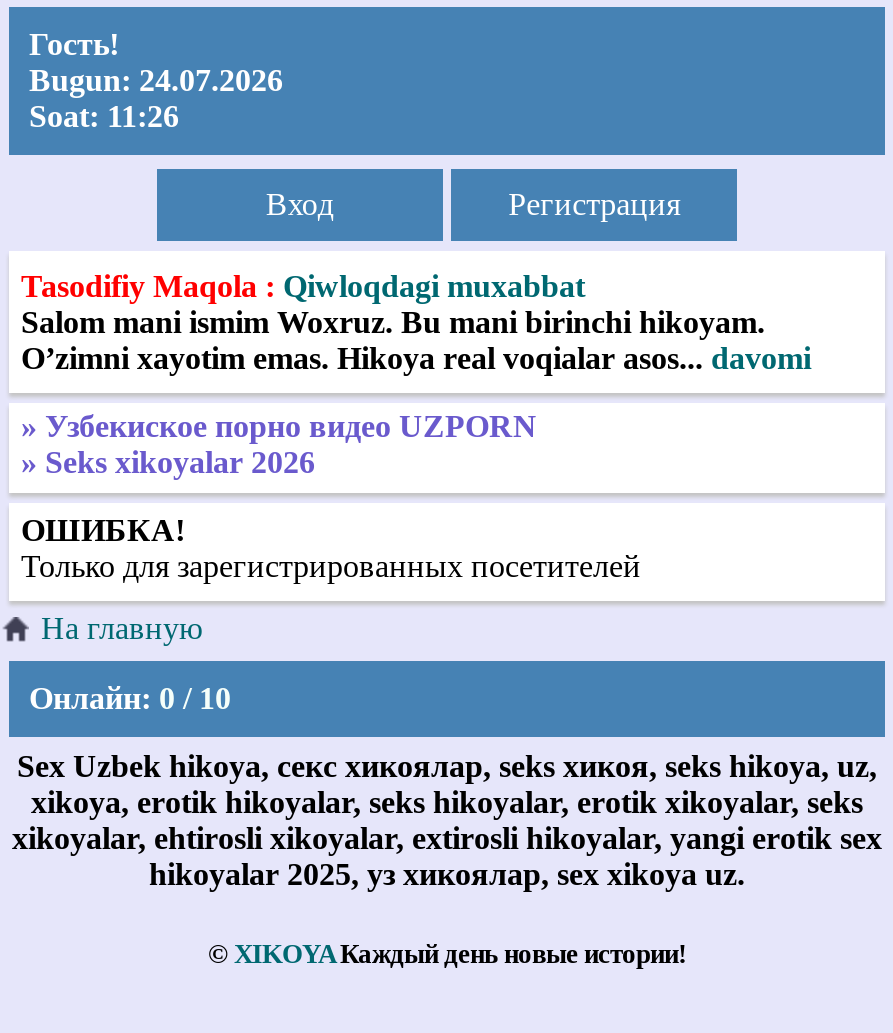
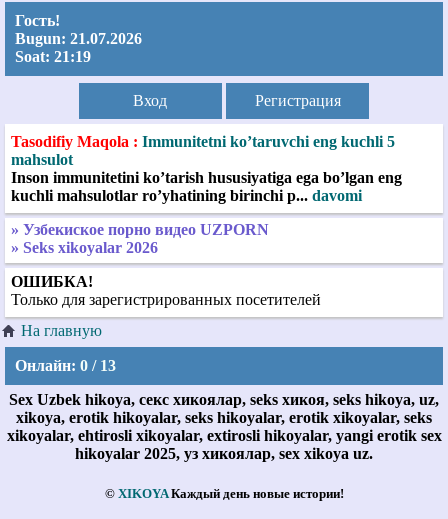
- Bugun: 24.07.2026
+ Bugun: 21.07.2026

- Soat: 11:26
+ Soat: 21:19

- Tasodifiy Maqola : Qiwloqdagi muxabbat
- Salom mani ismim Woxruz. Bu mani birinchi hikoyam.
- O’zimni xayotim emas. Hikoya real voqialar asos... davomi
+ Tasodifiy Maqola : Immunitetni ko’taruvchi eng kuchli 5
+ mahsulot
+ Inson immunitetini ko’tarish hususiyatiga ega bo’lgan eng
+ kuchli mahsulotlar ro’yhatining birinchi p... davomi

- Онлайн: 0 / 10
+ Онлайн: 0 / 13
